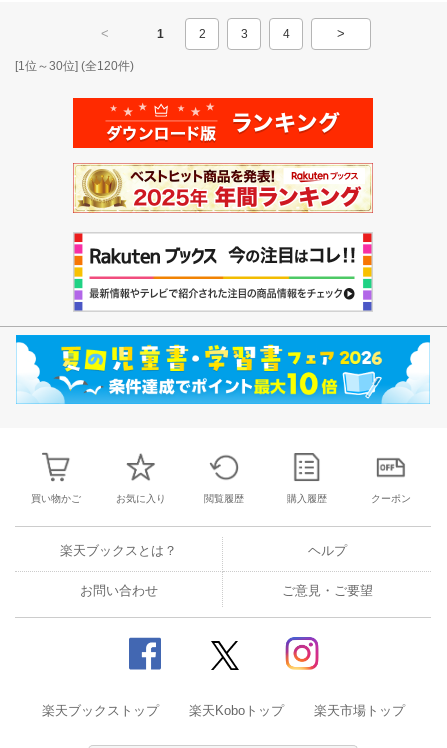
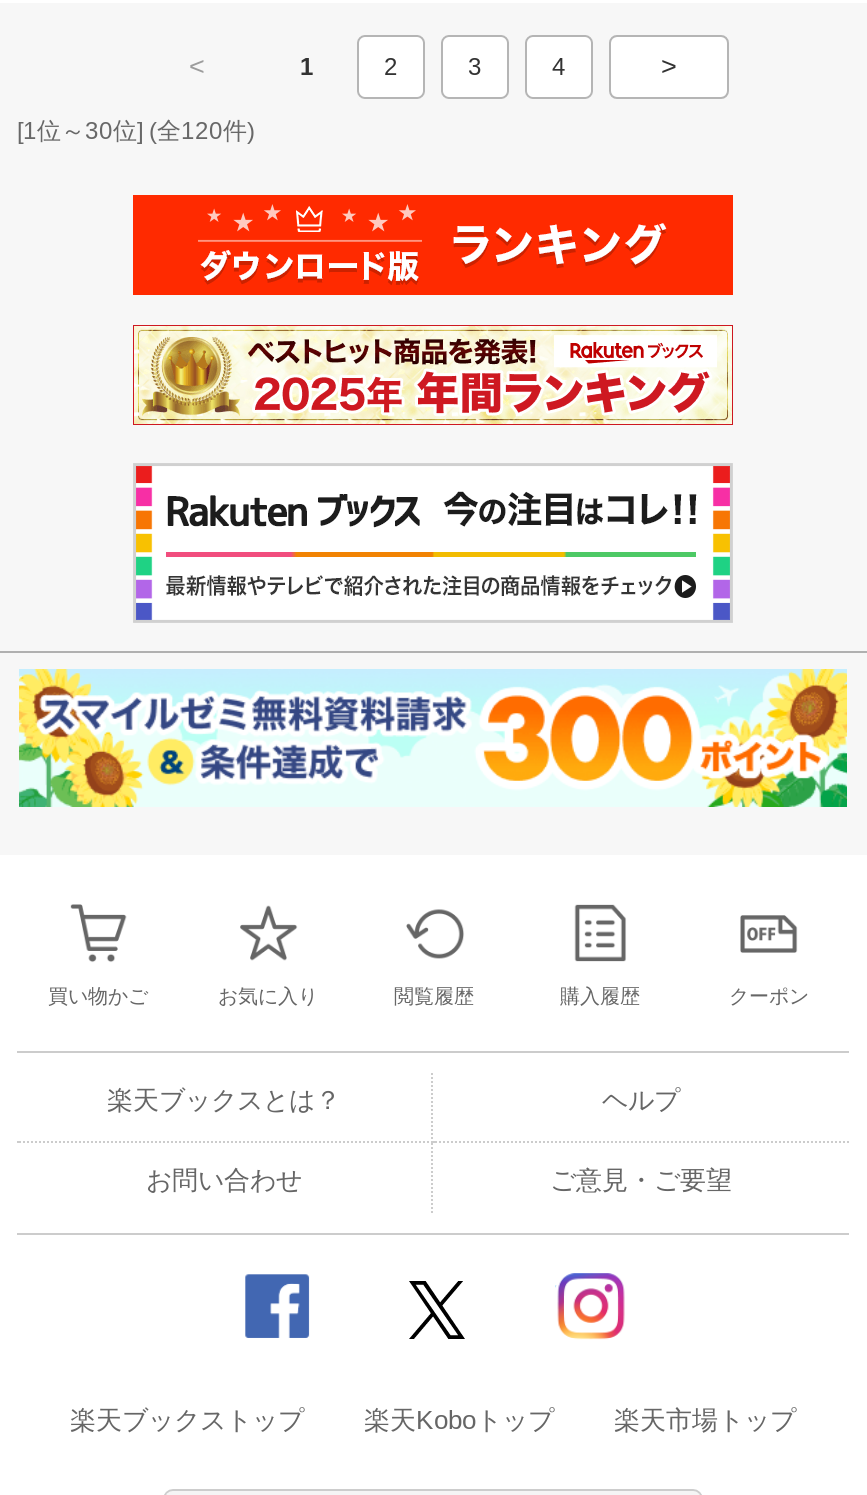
- [image]
+ [image]
